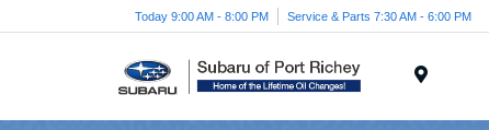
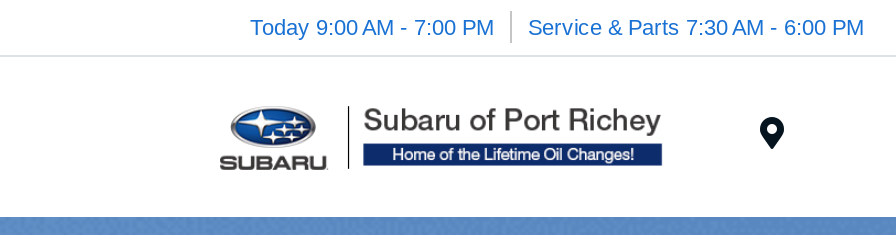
- Today 9:00 AM - 8:00 PM Service & Parts 7:30 AM - 6:00 PM
+ Today 9:00 AM - 7:00 PM Service & Parts 7:30 AM - 6:00 PM
